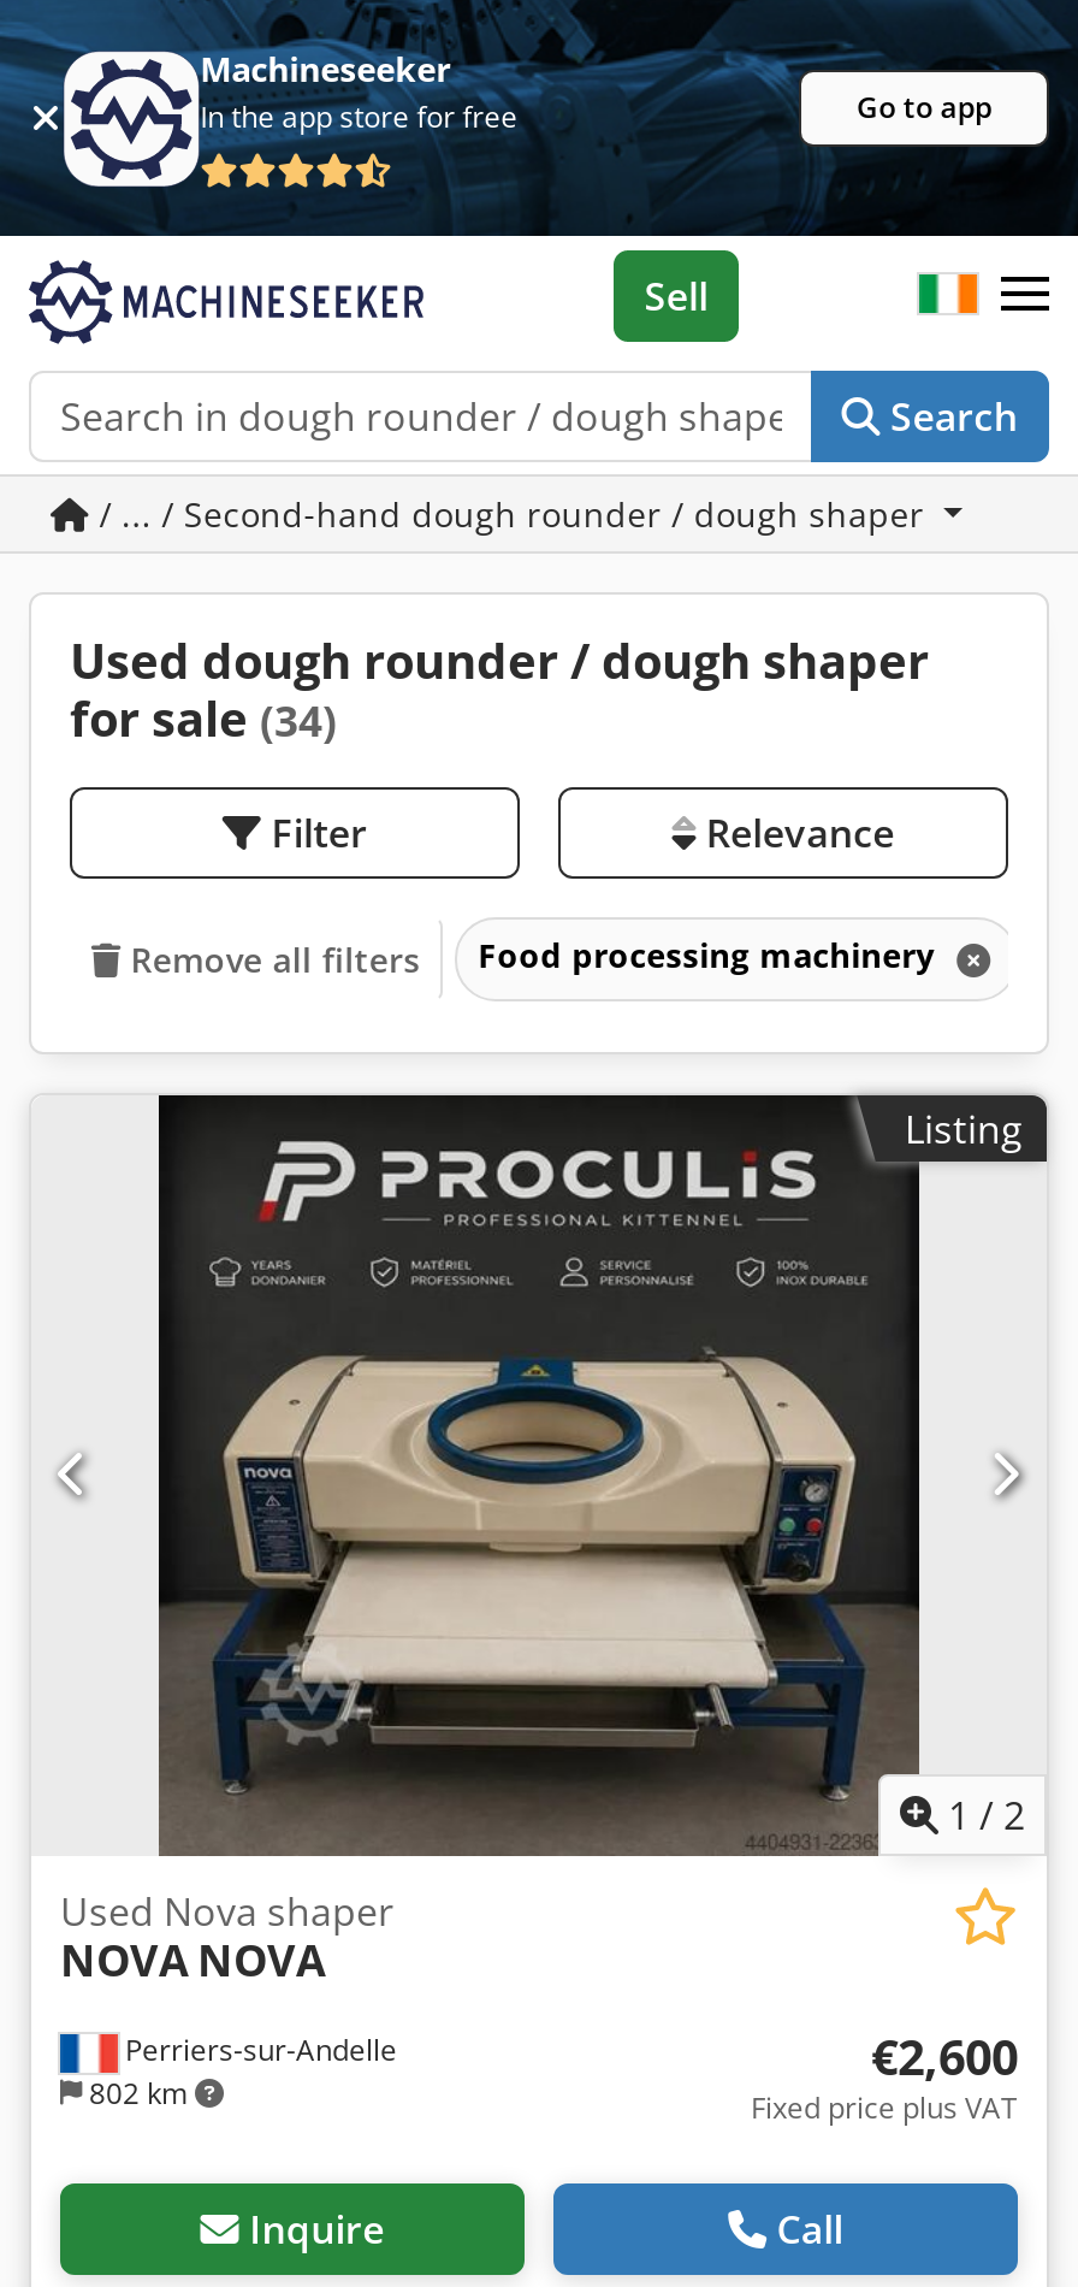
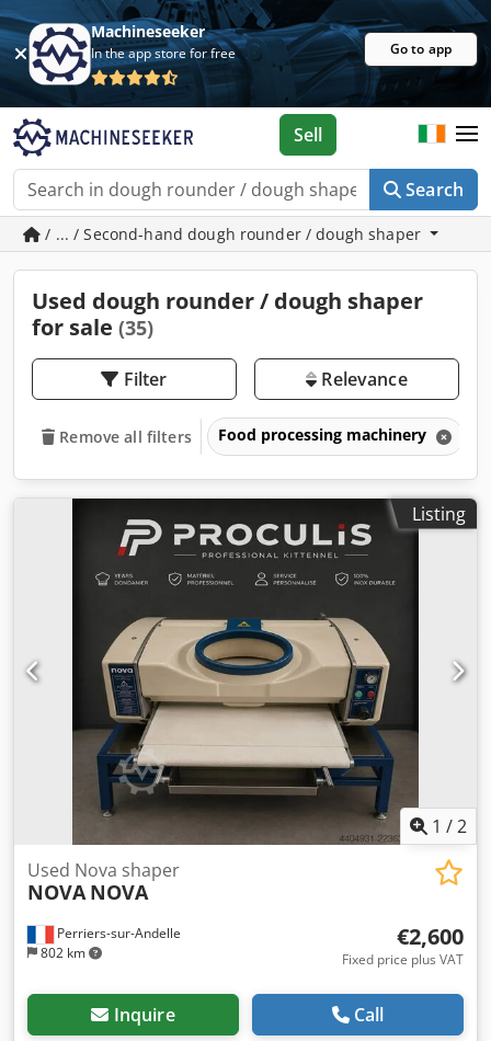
- for sale (34)
+ for sale (35)
